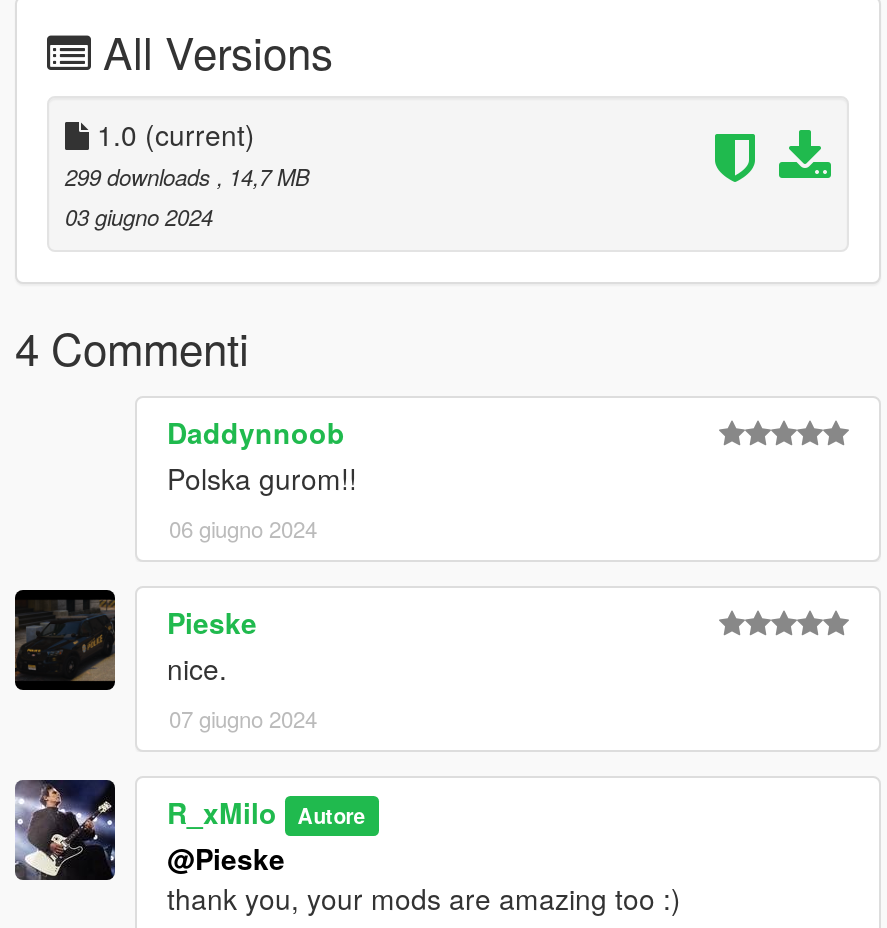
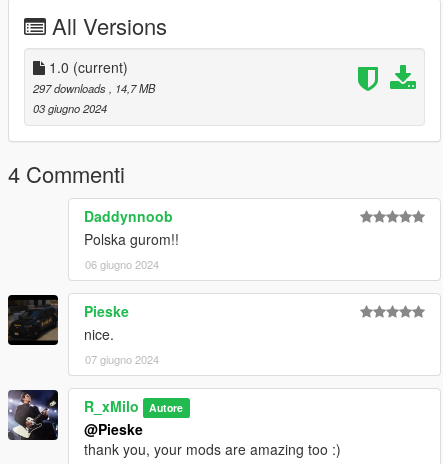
- 299 downloads, 14,7 MB
+ 297 downloads, 14,7 MB
